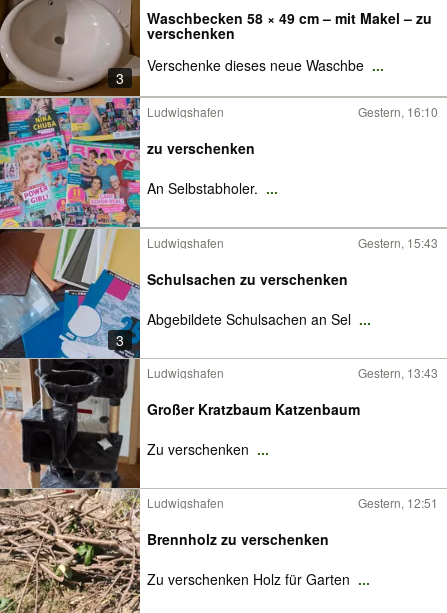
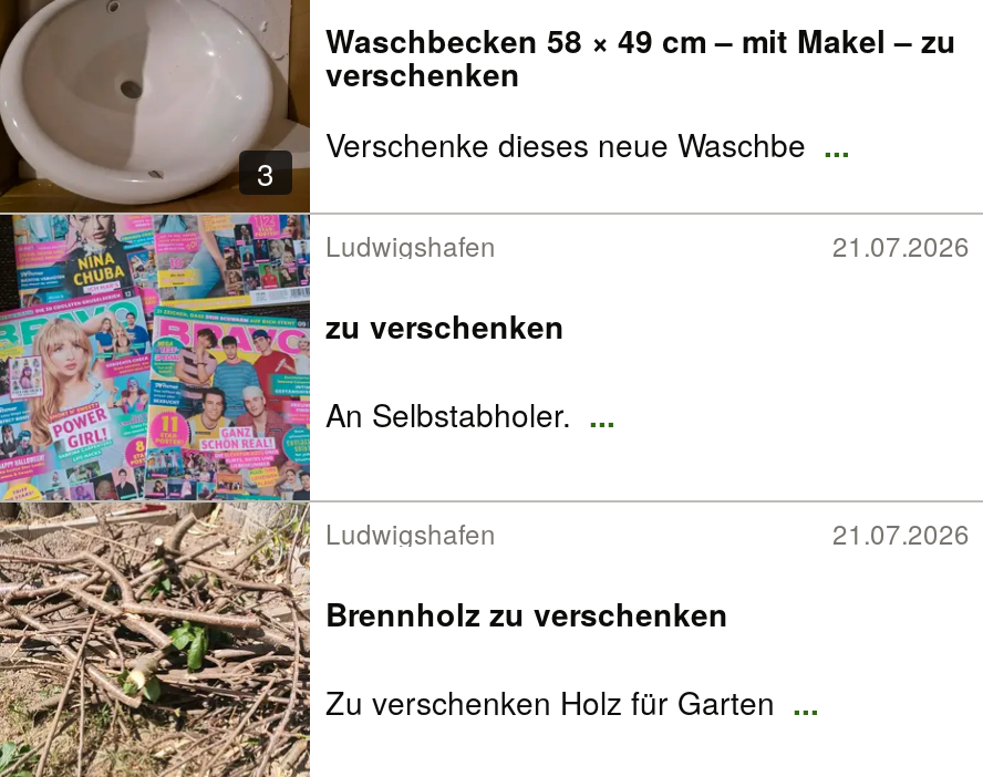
- Gestern, 16:10
+ 21.07.2026

- [image]
- 3

- Gestern, 15:43
- Schulsachen zu verschenken
- Abgebildete Schulsachen an Sel ...
- Ludwigshafen
- Gestern, 13:43
- Großer Kratzbaum Katzenbaum
- Zu verschenken ...
- Ludwigshafen
- Gestern, 12:51
+ 21.07.2026
